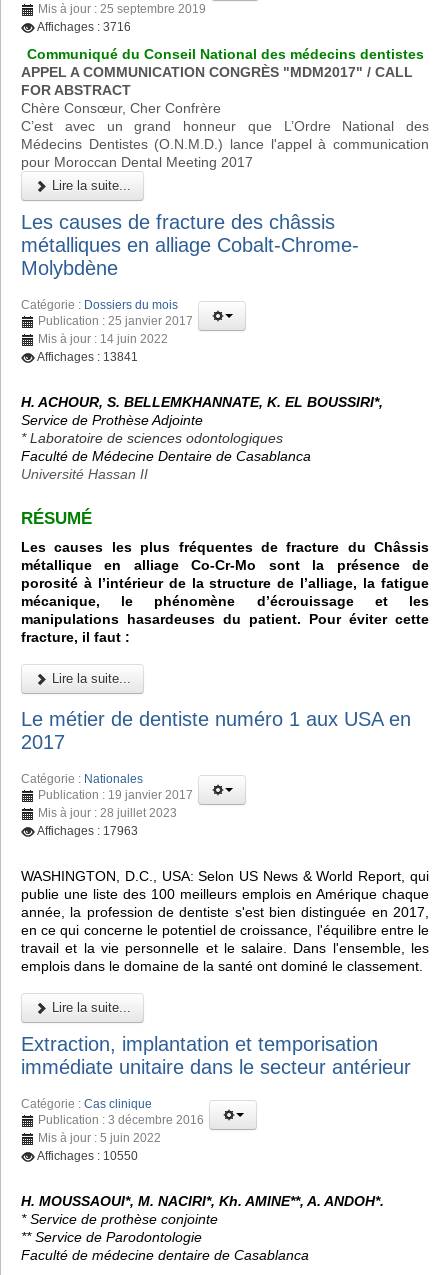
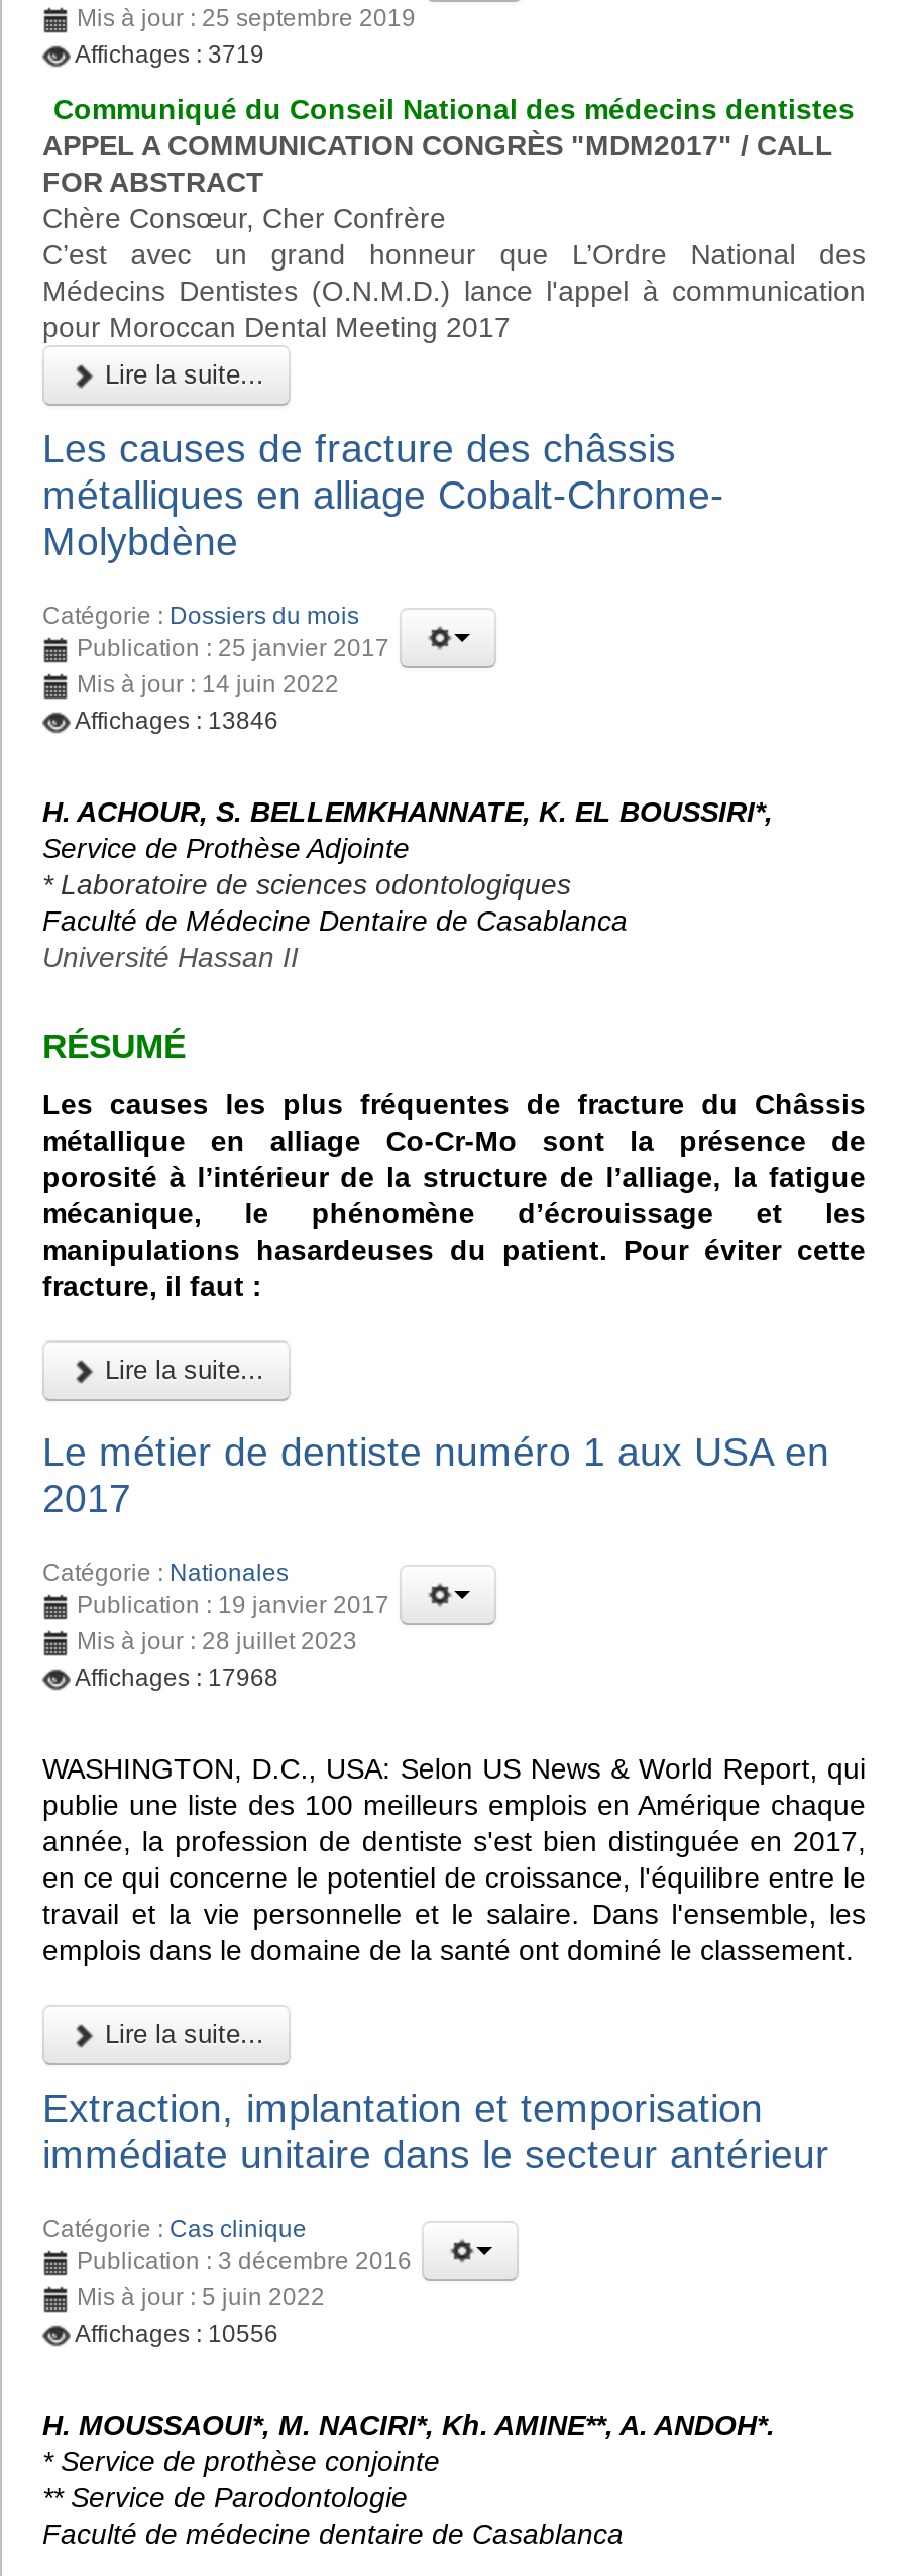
- Affichages : 3716
+ Affichages : 3719

- Affichages : 13841
+ Affichages : 13846

- Affichages : 17963
+ Affichages : 17968

- Affichages : 10550
+ Affichages : 10556
